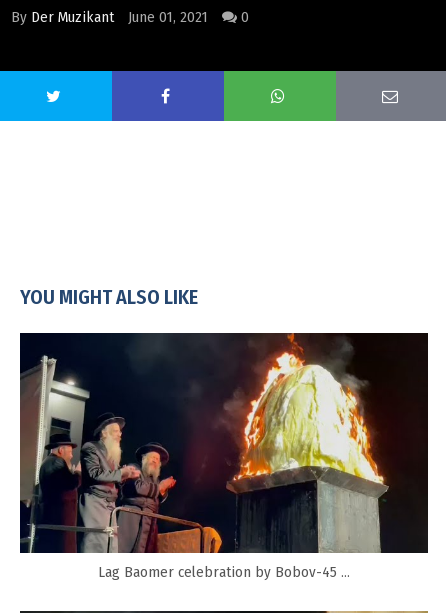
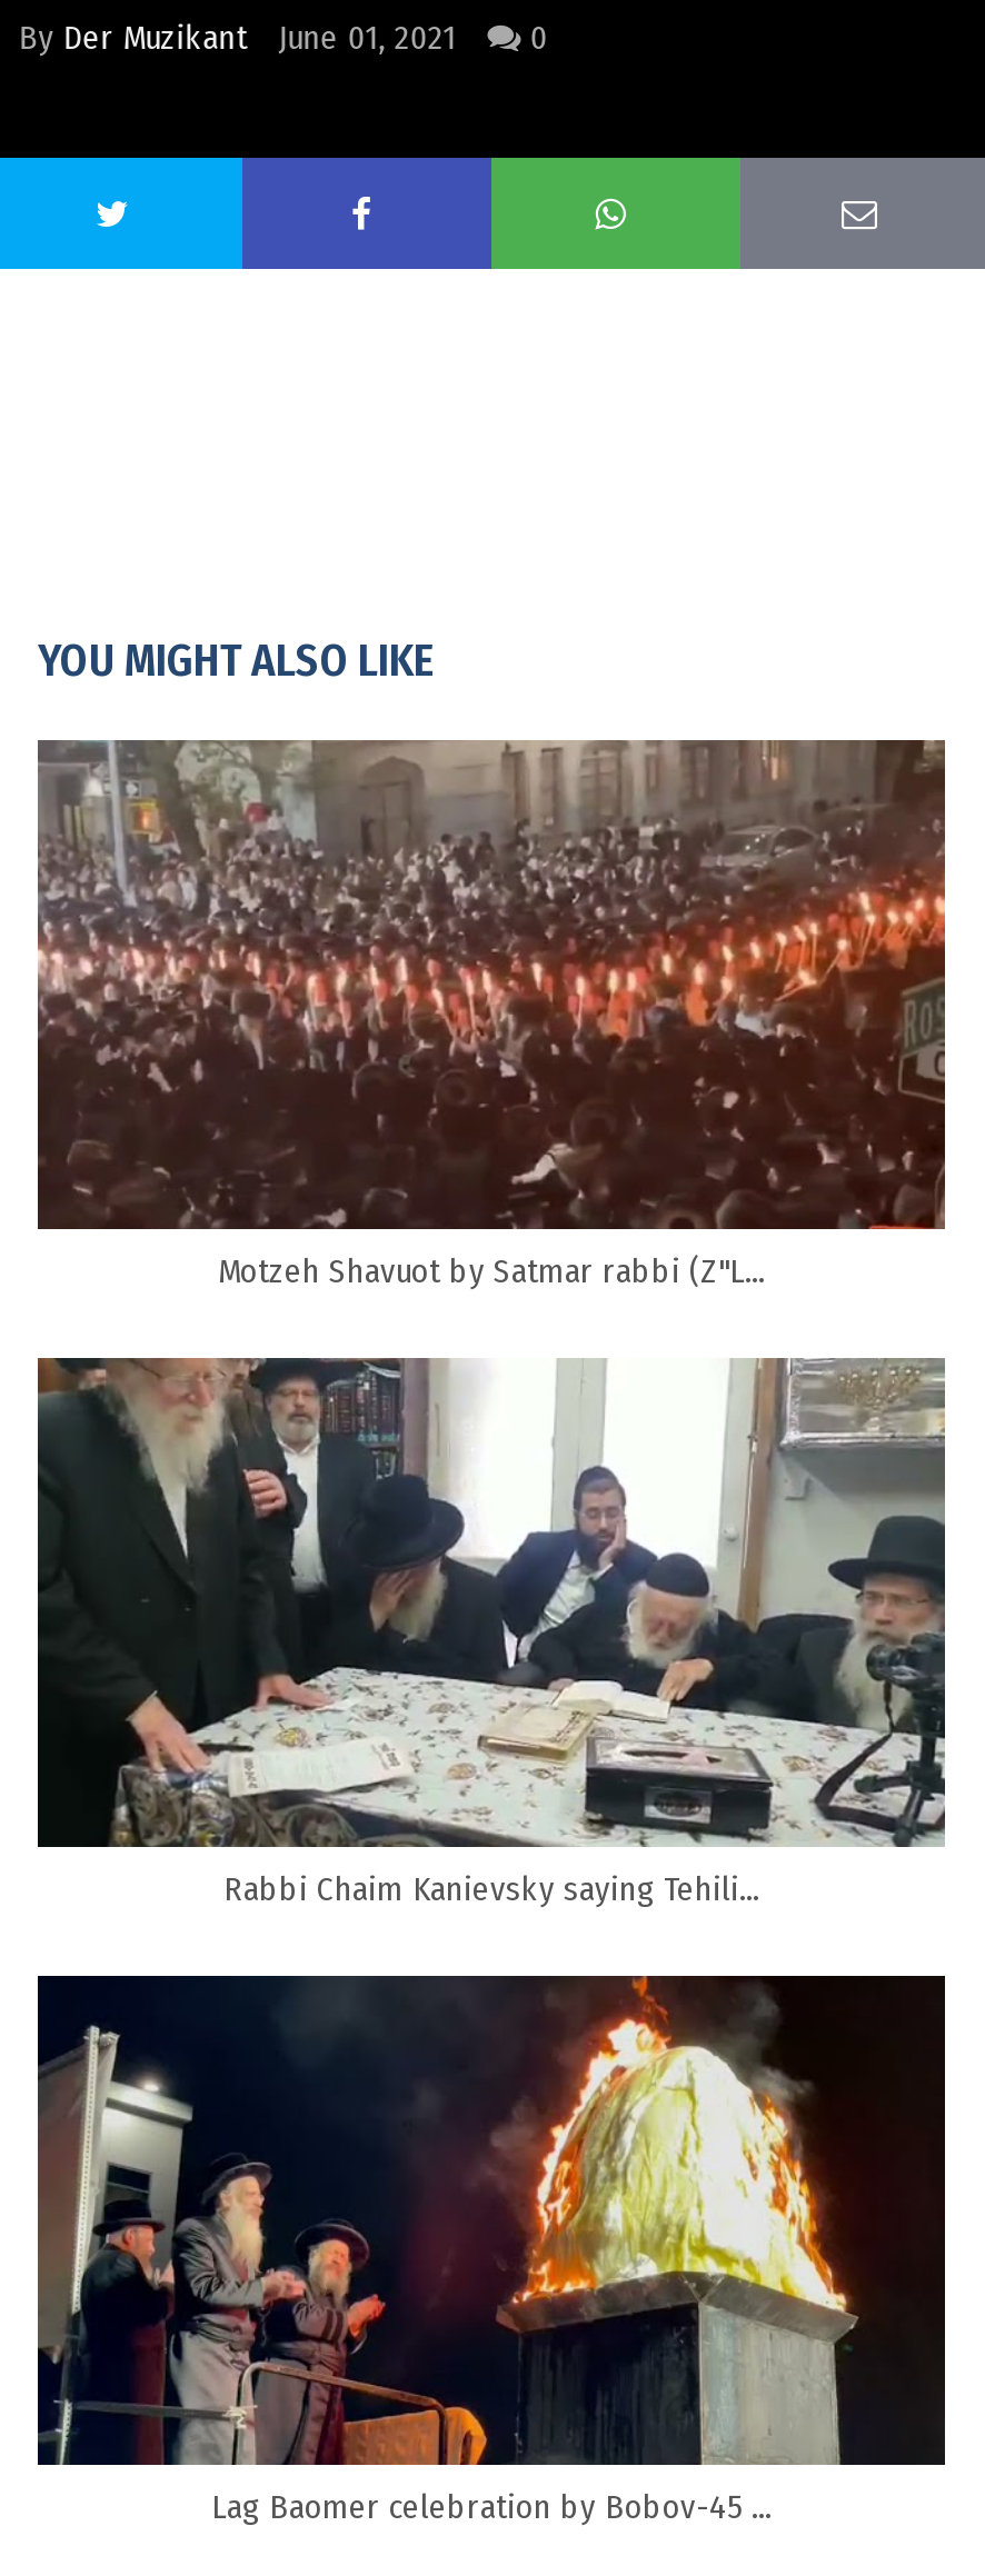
+ [image]
+ Motzeh Shavuot by Satmar rabbi (Z"L...

+ [image]
+ Rabbi Chaim Kanievsky saying Tehili...
